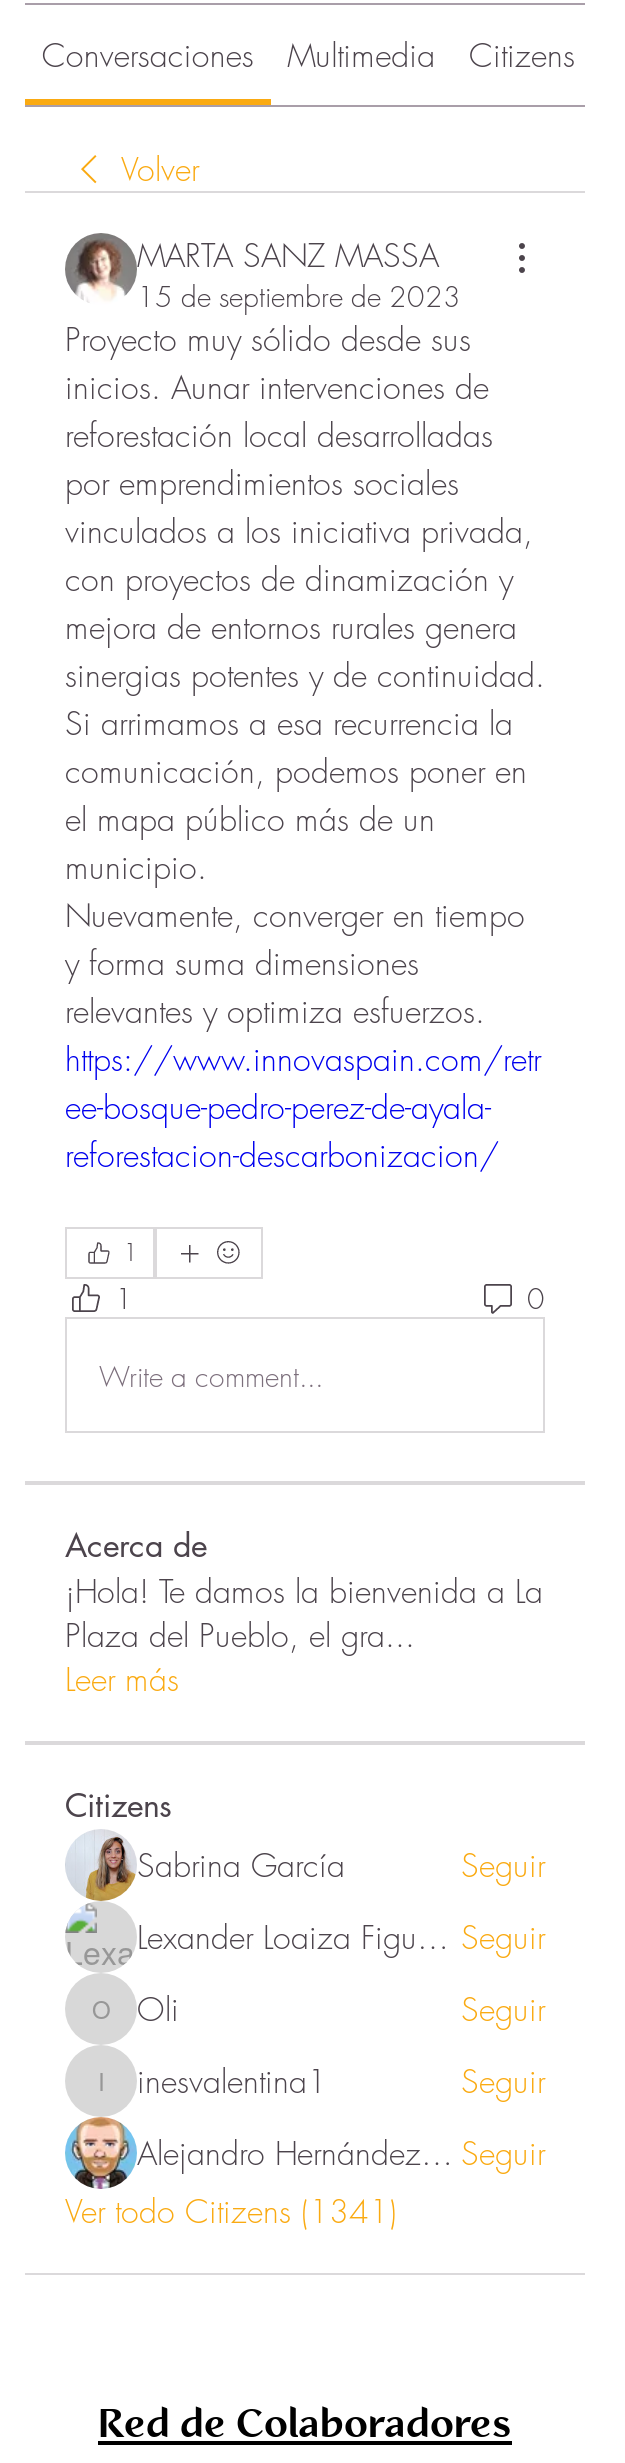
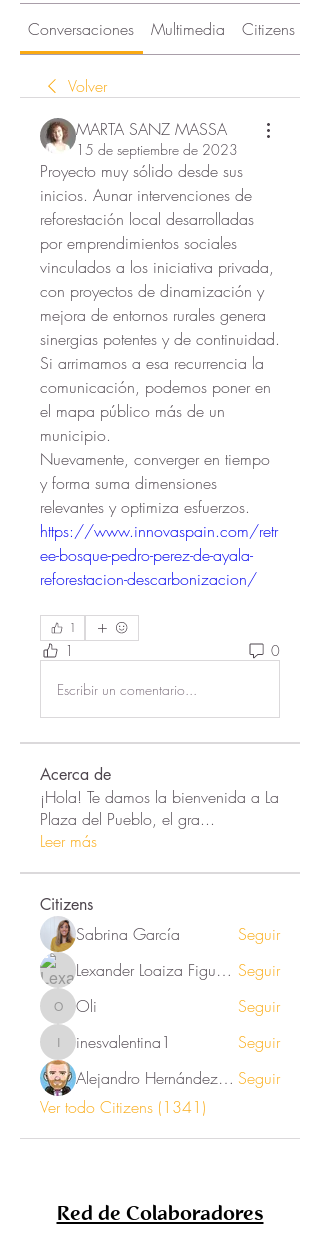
- Write a comment...
+ Escribir un comentario...
